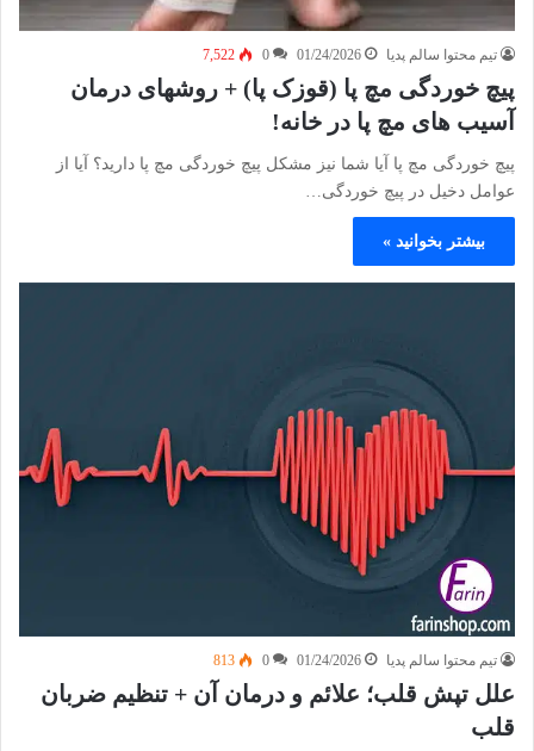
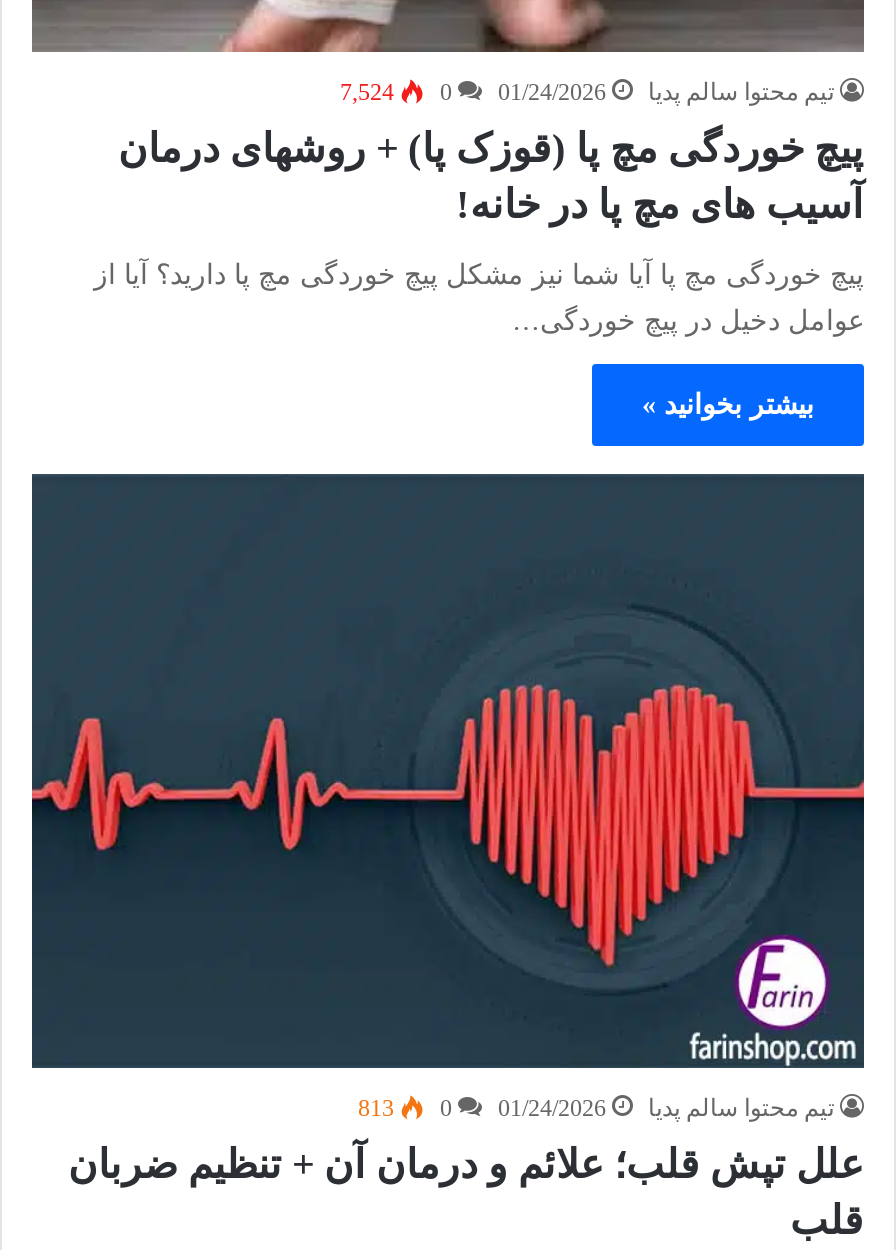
- تیم محتوا سالم پدیا 01/24/2026 0 7,522
+ تیم محتوا سالم پدیا 01/24/2026 0 7,524
